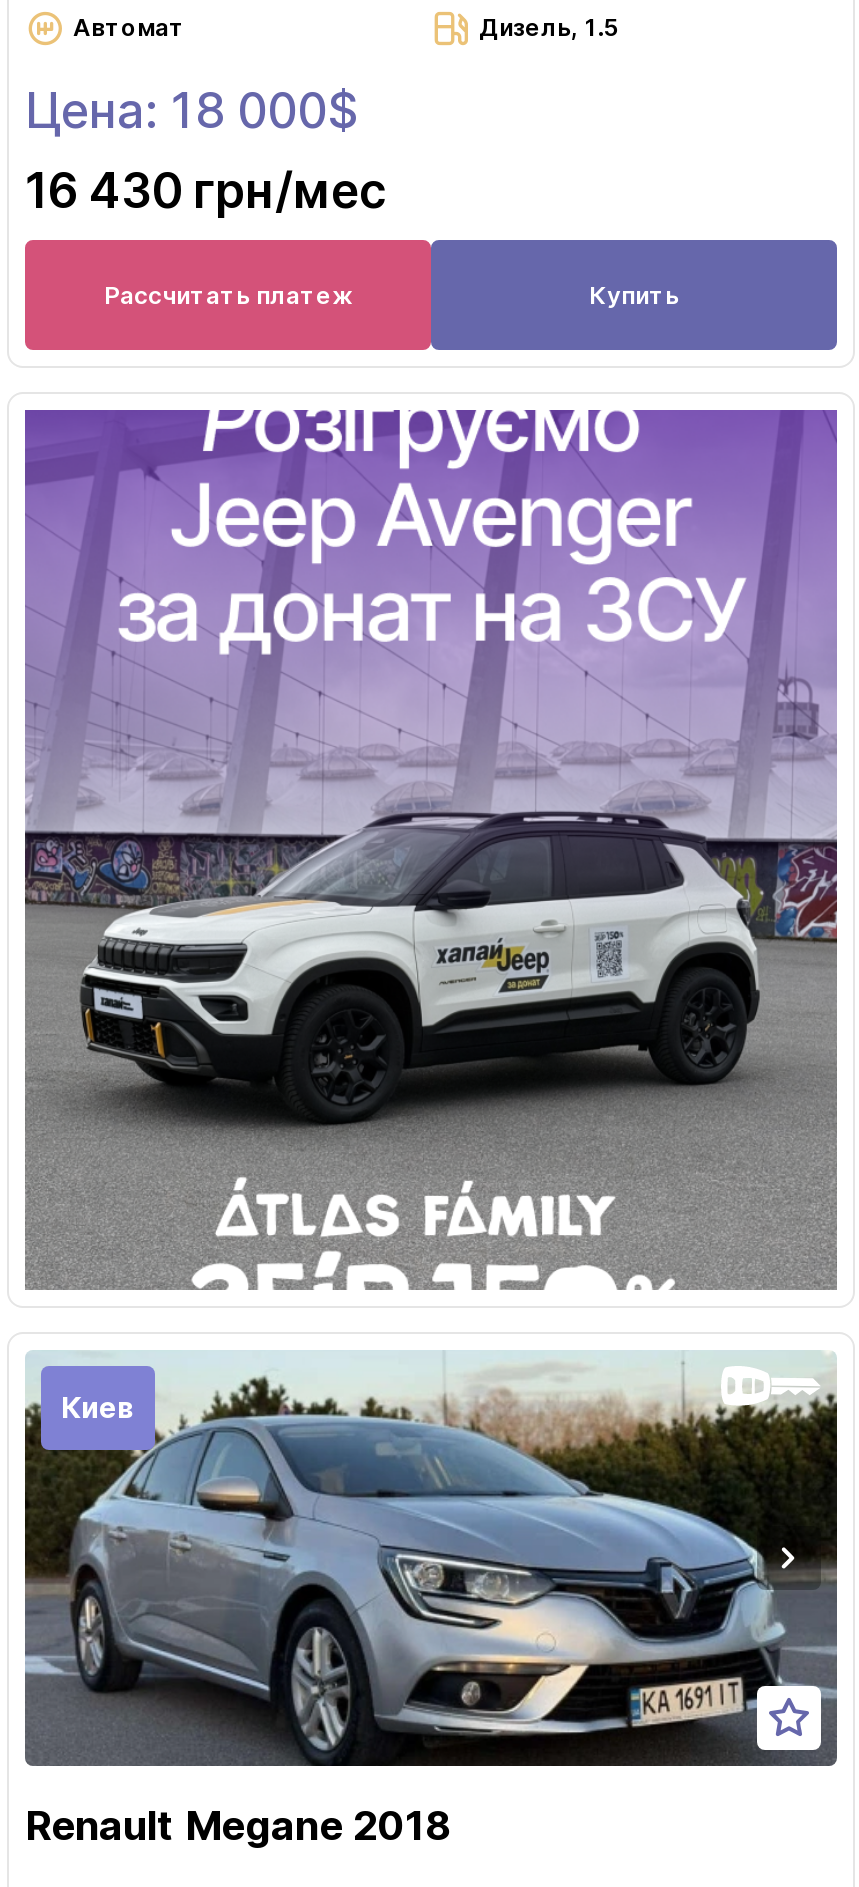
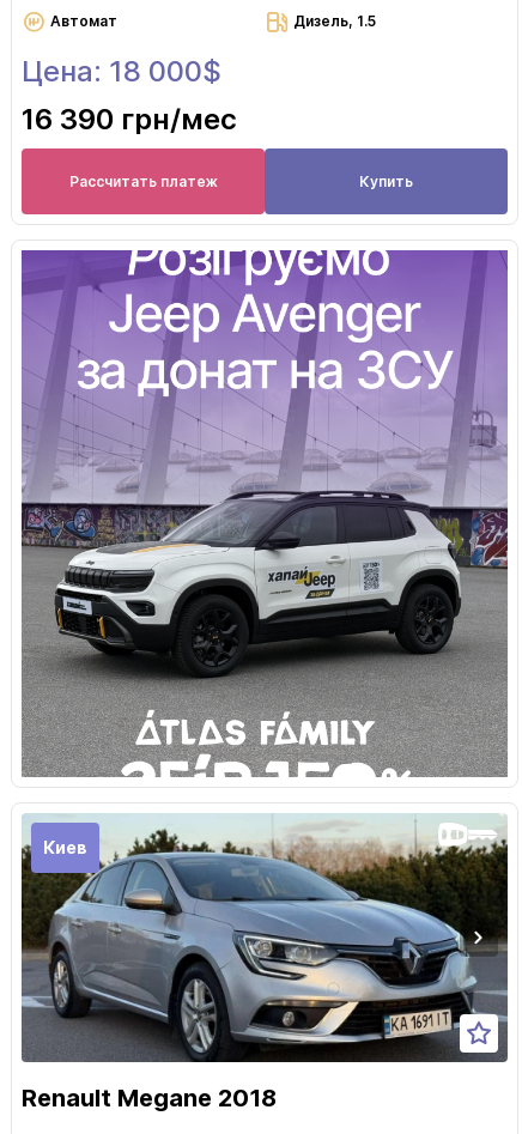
- 16 430 грн/мес
+ 16 390 грн/мес
